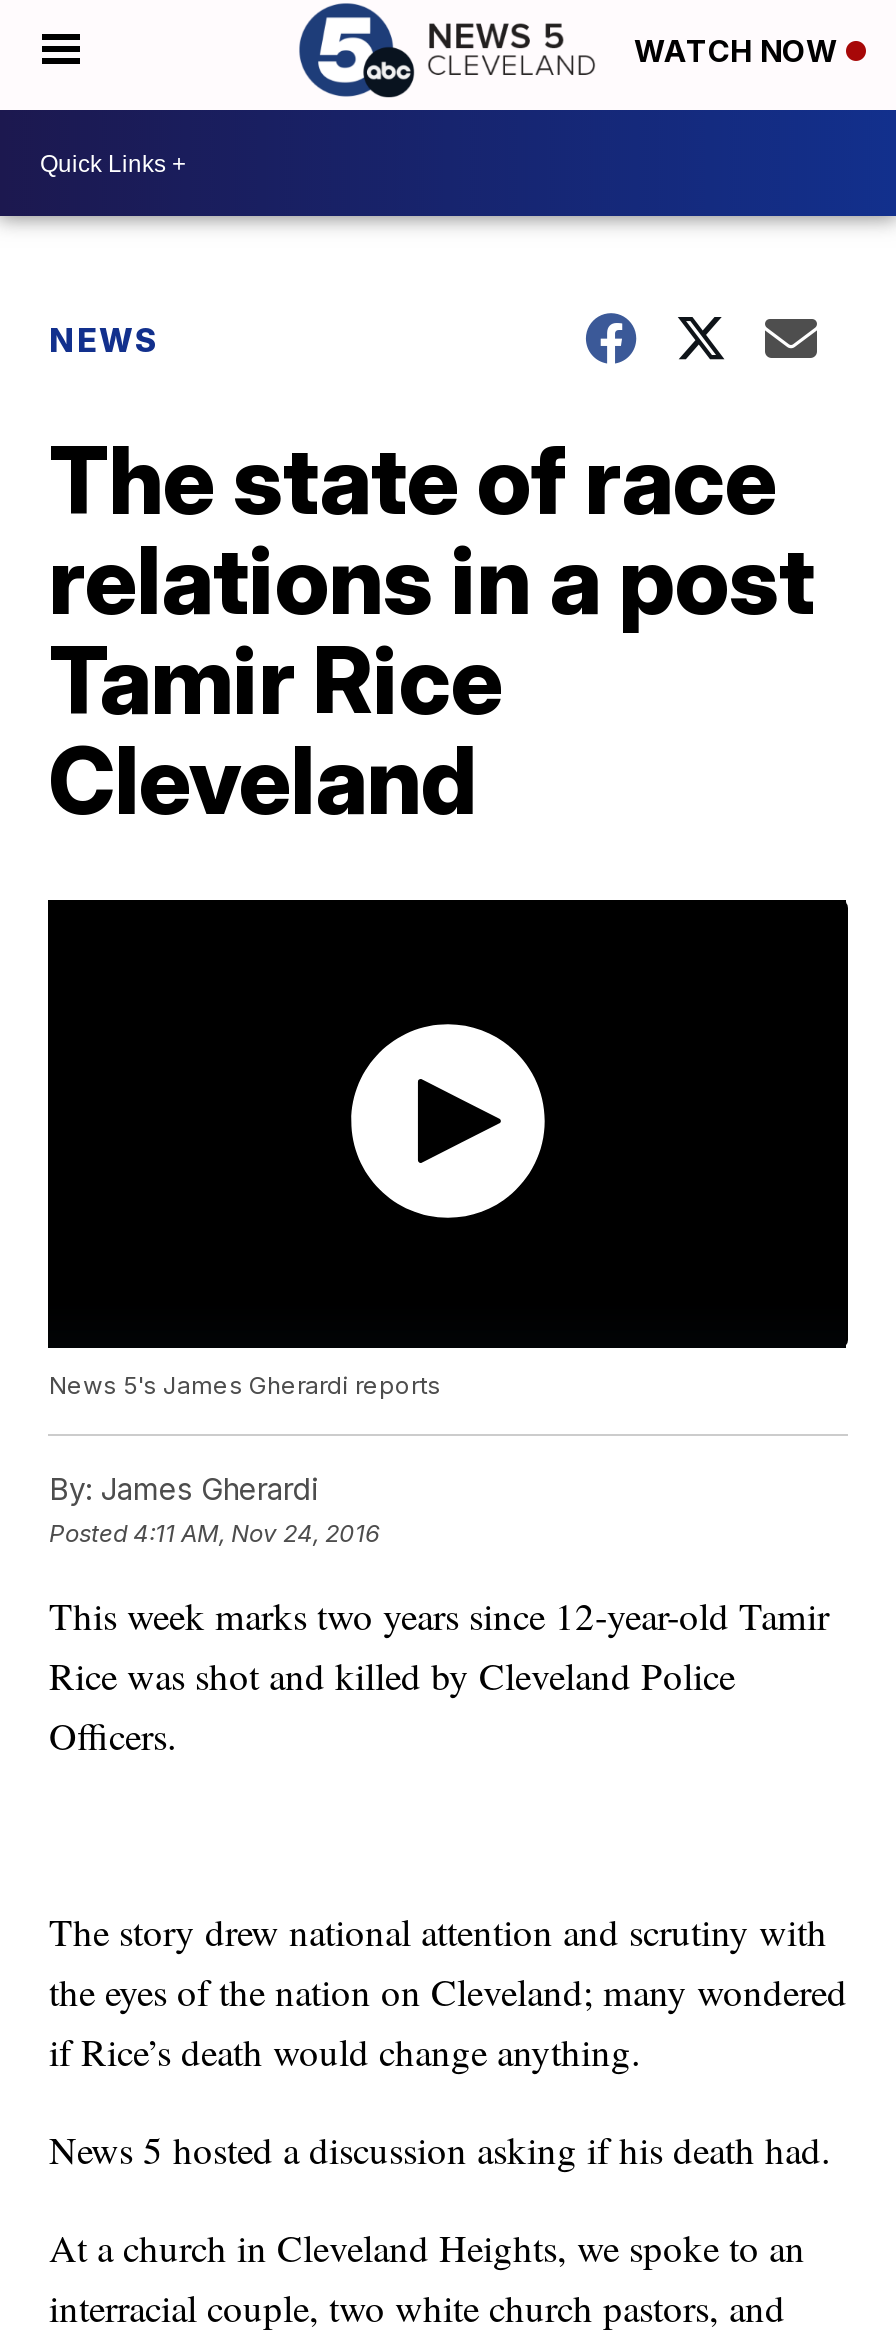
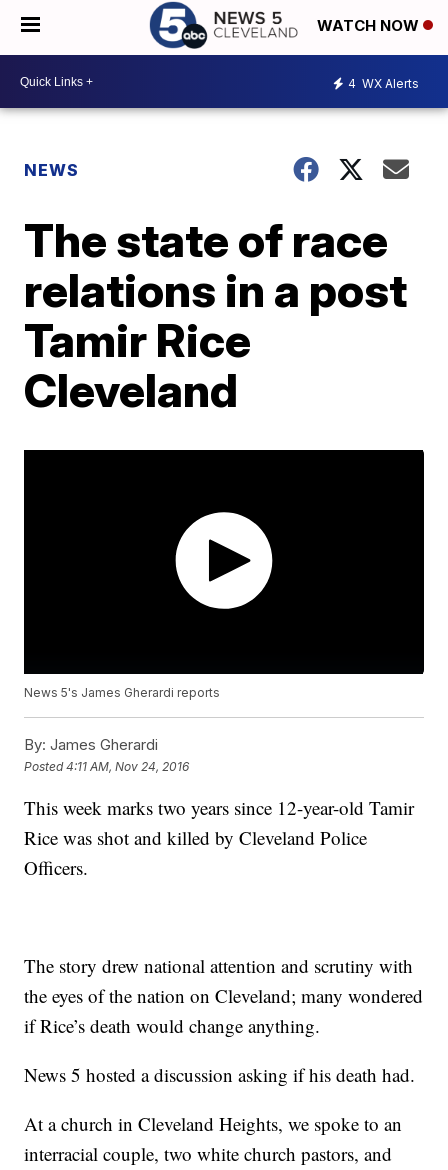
+ 4 WX Alerts
